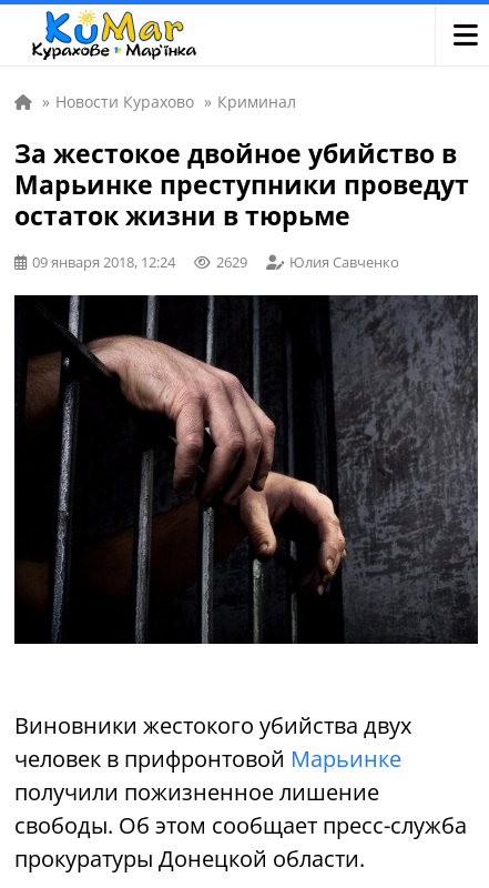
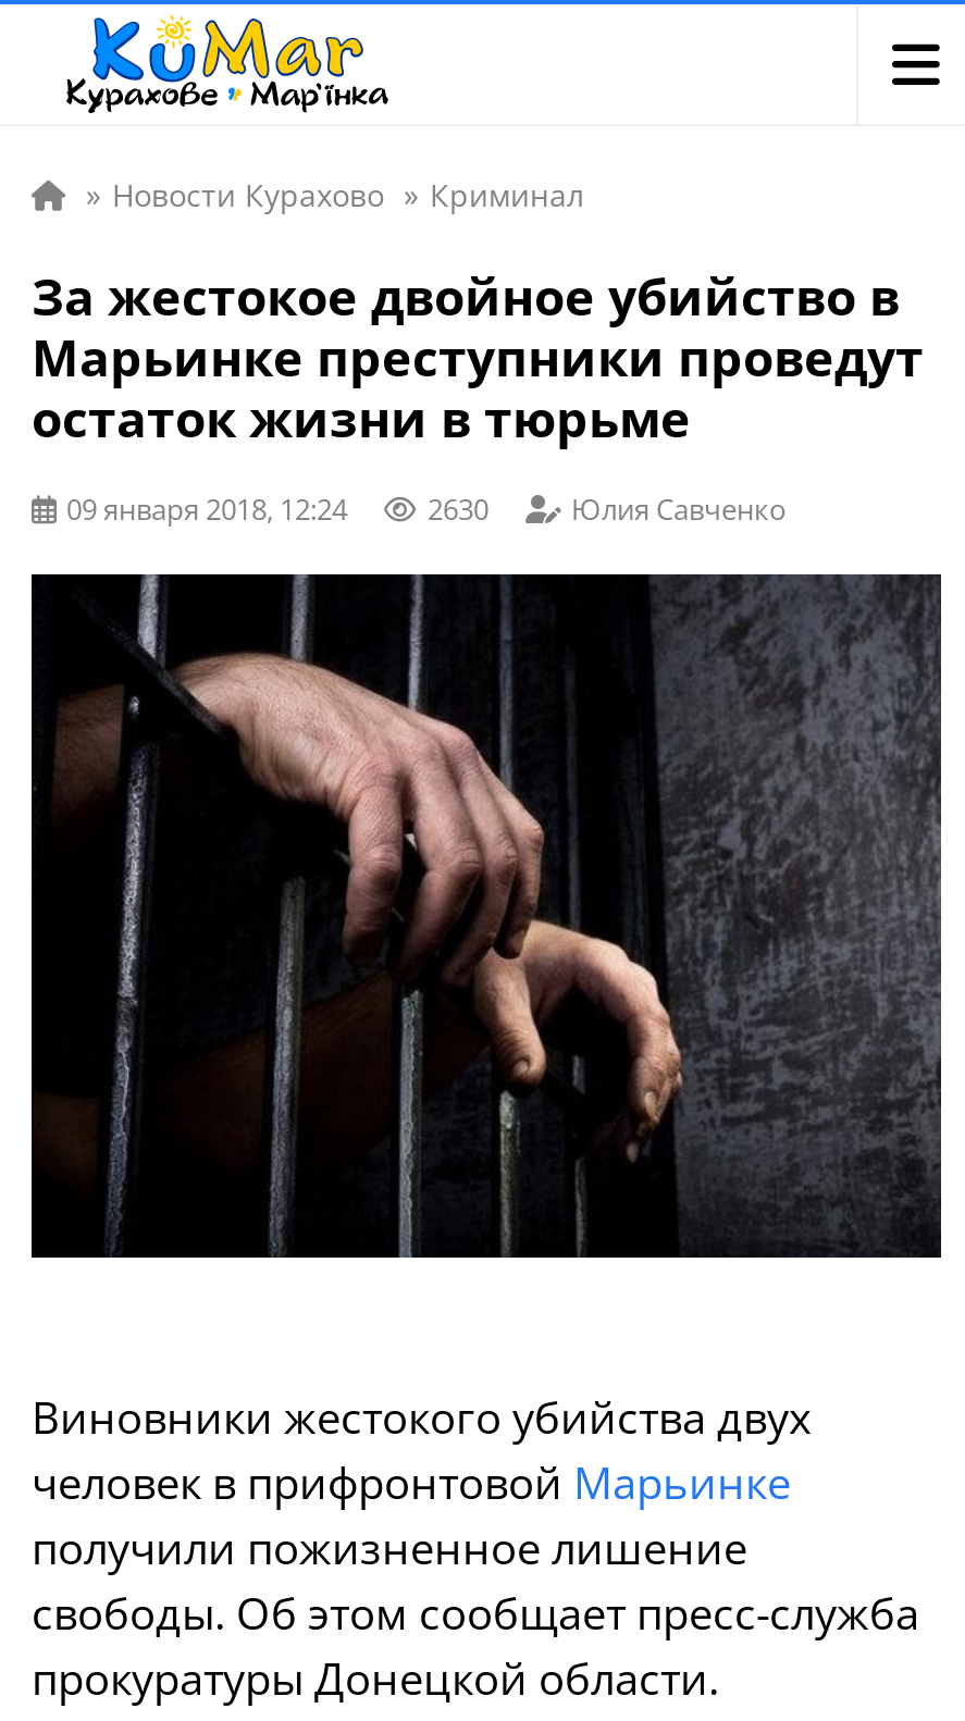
- 2629
+ 2630
